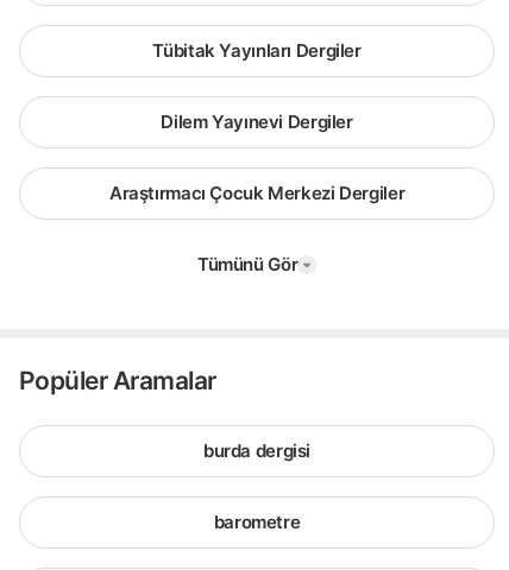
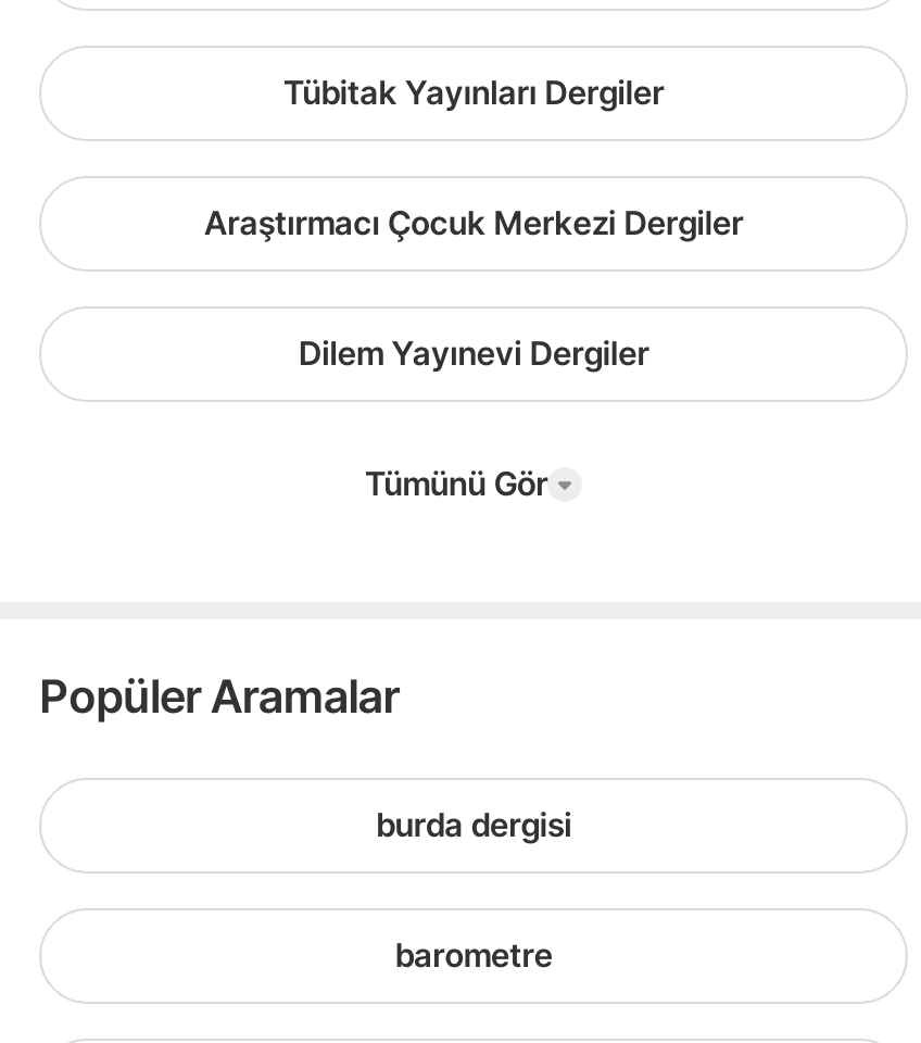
moved down: Dilem Yayınevi Dergiler

moved up: Araştırmacı Çocuk Merkezi Dergiler
